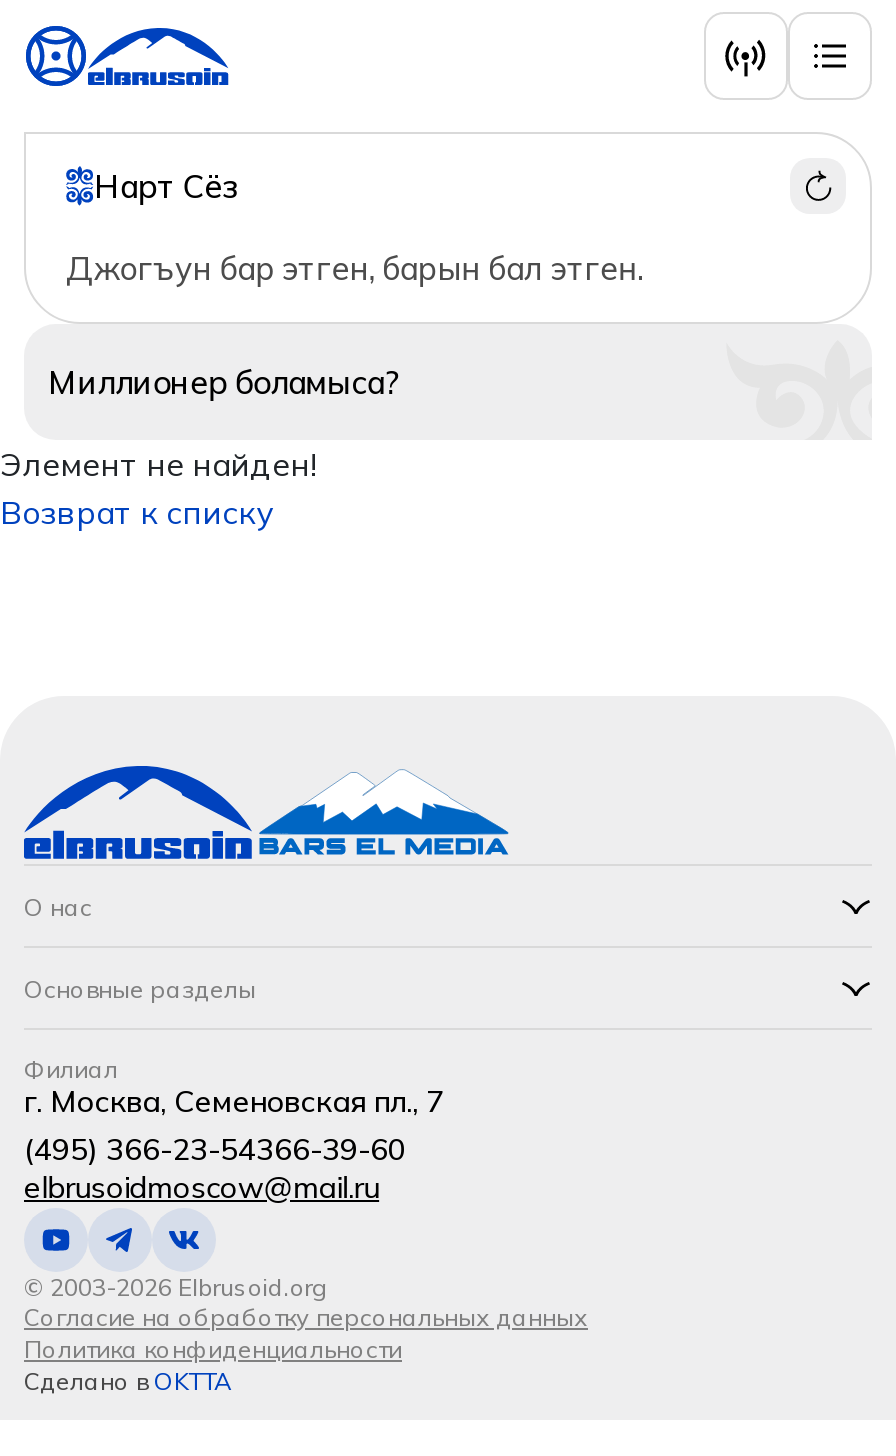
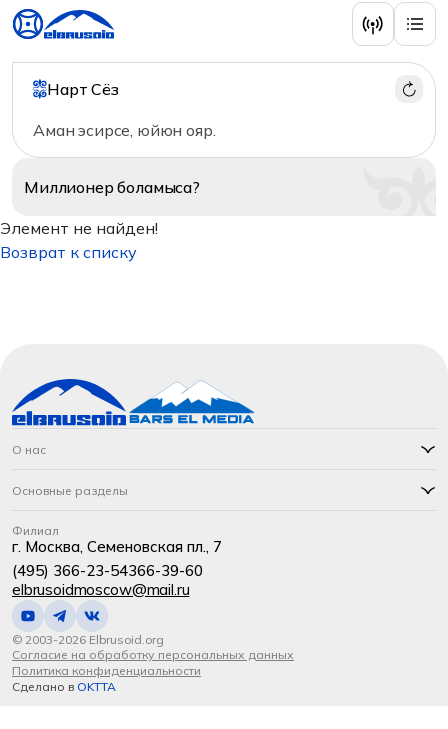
- Джогъун бар этген, барын бал этген.
+ Аман эсирсе, юйюн ояр.
